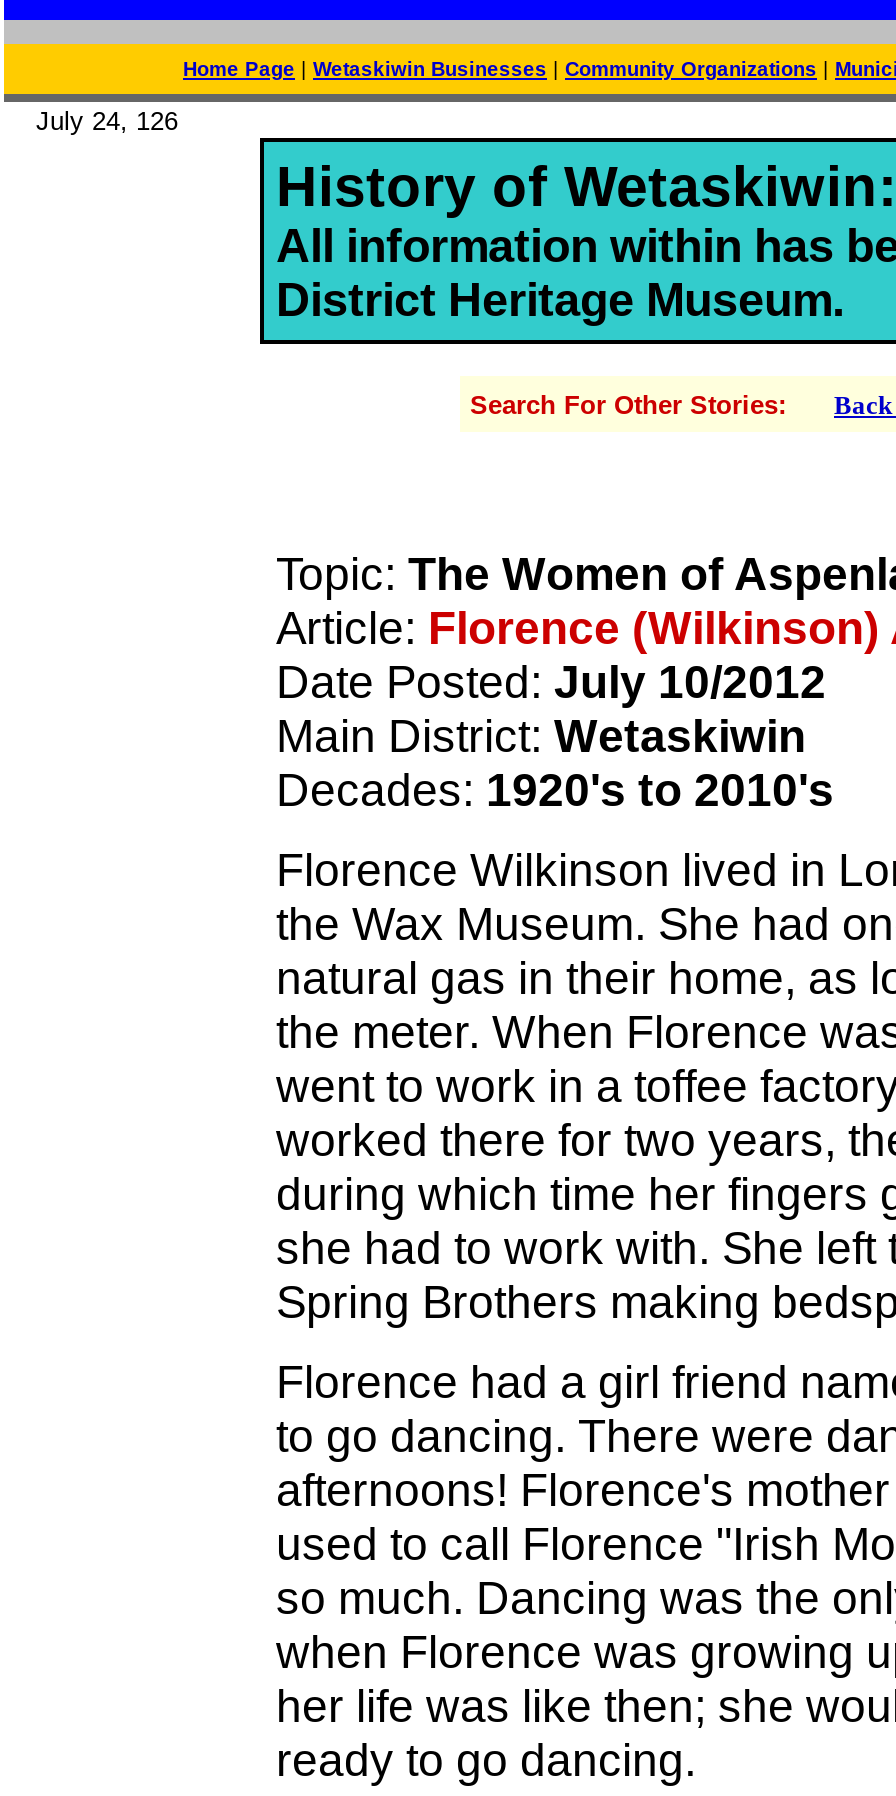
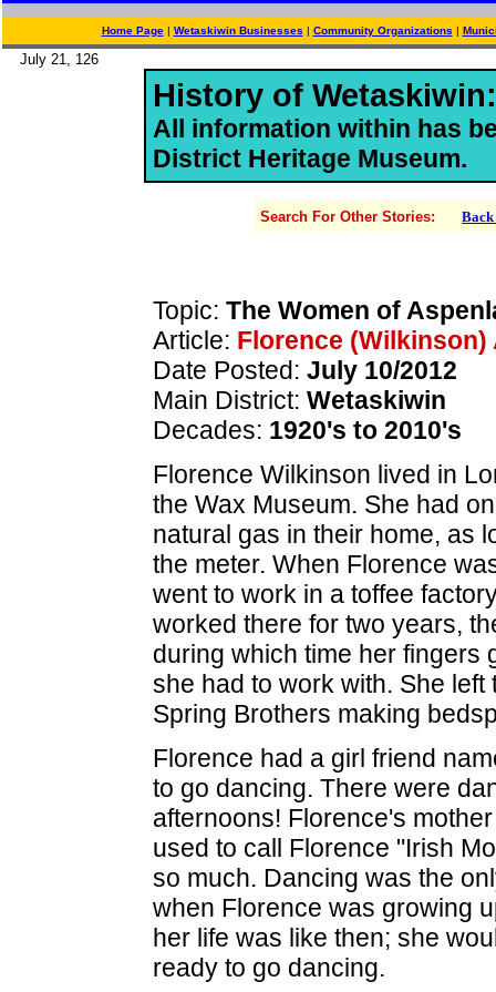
- July 24, 126
+ July 21, 126
